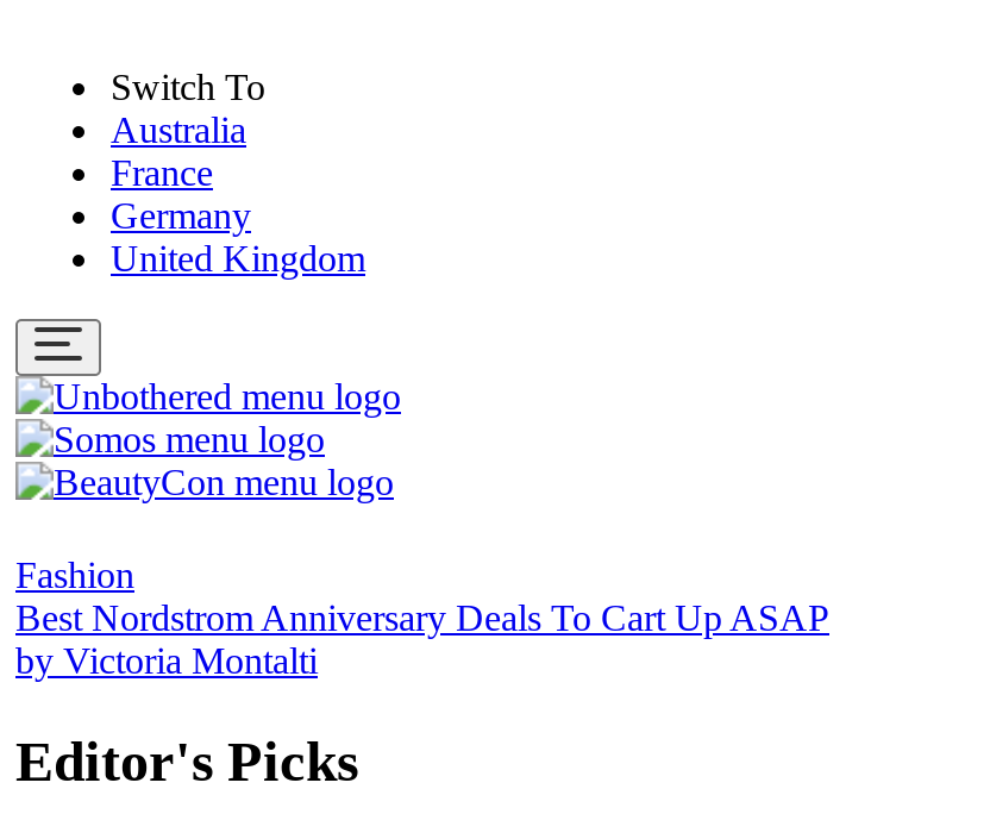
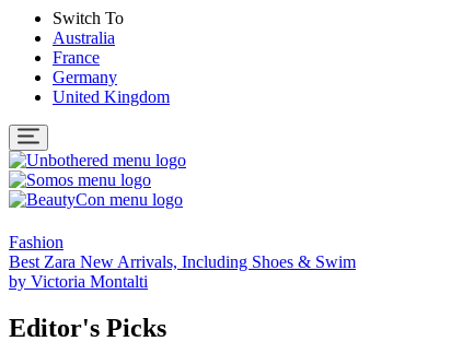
- Best Nordstrom Anniversary Deals To Cart Up ASAP
+ Best Zara New Arrivals, Including Shoes & Swim
